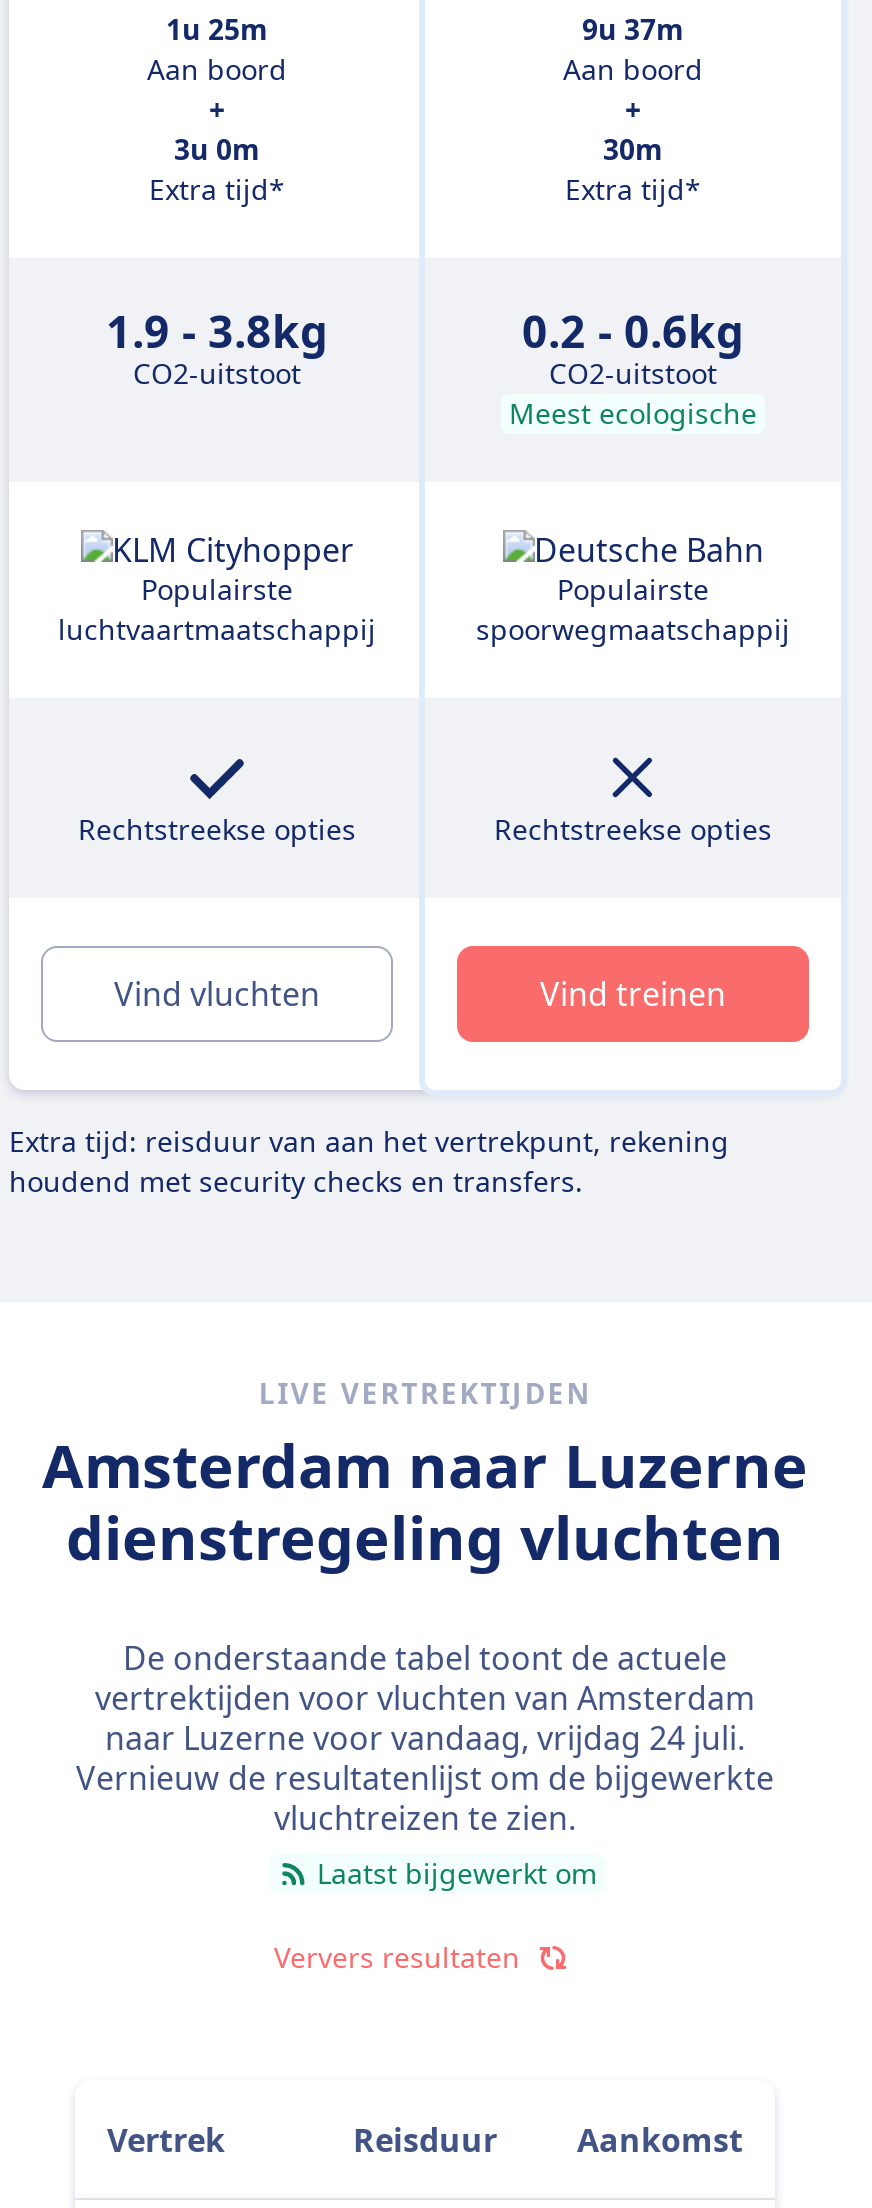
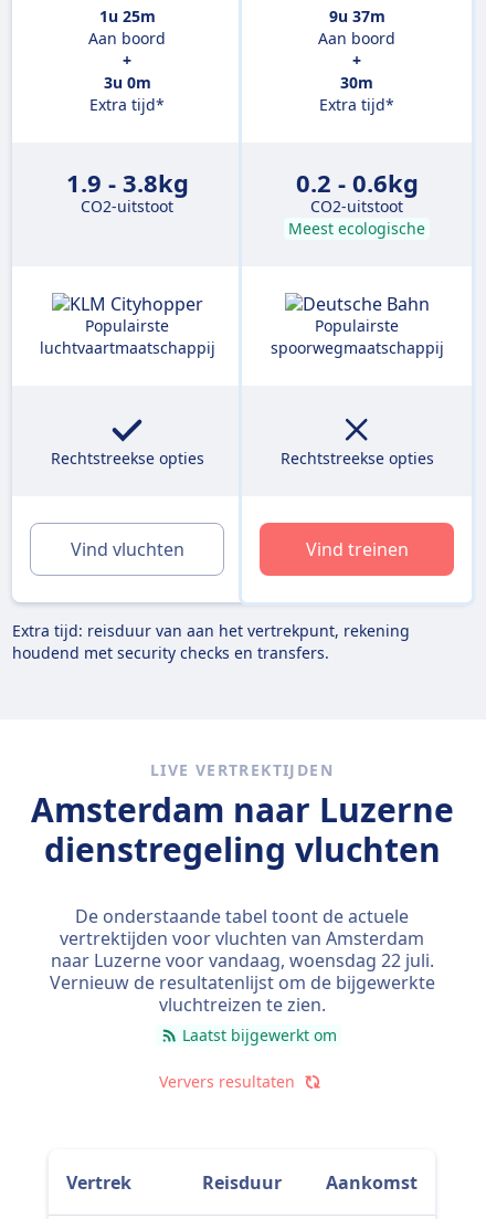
- naar Luzerne voor vandaag, vrijdag 24 juli.
+ naar Luzerne voor vandaag, woensdag 22 juli.
